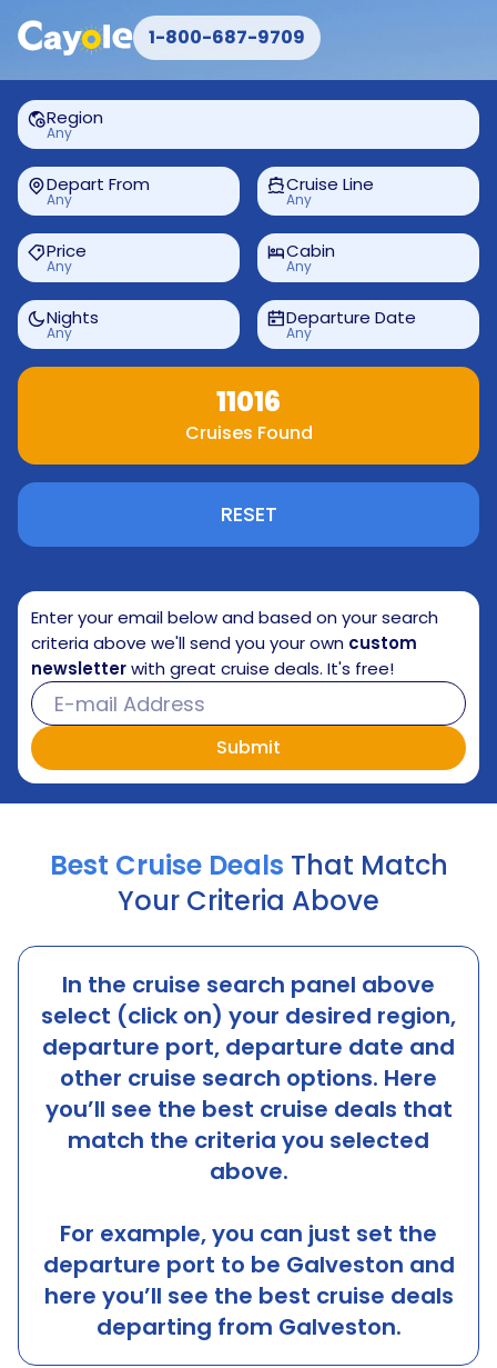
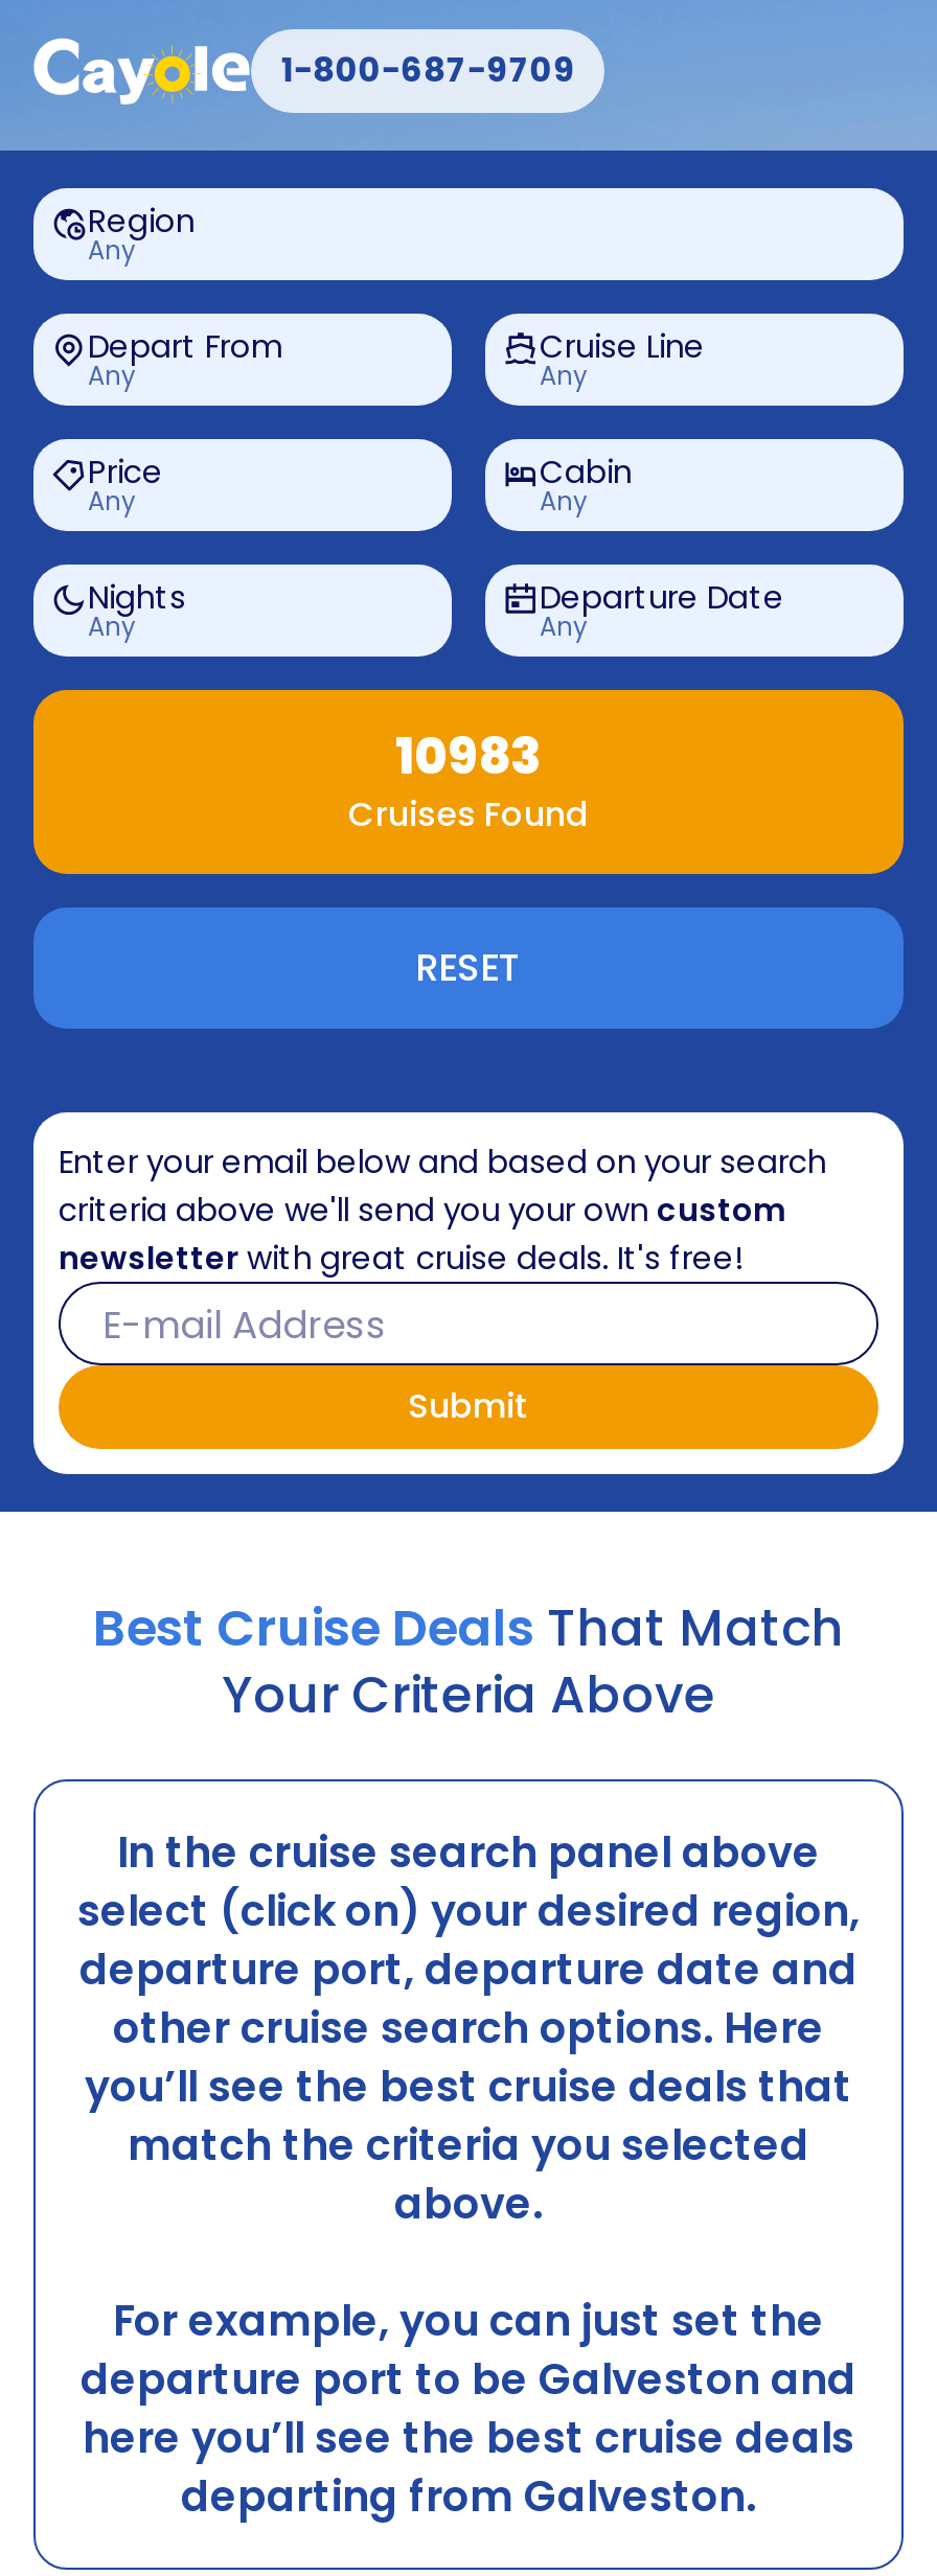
- 11016
+ 10983
